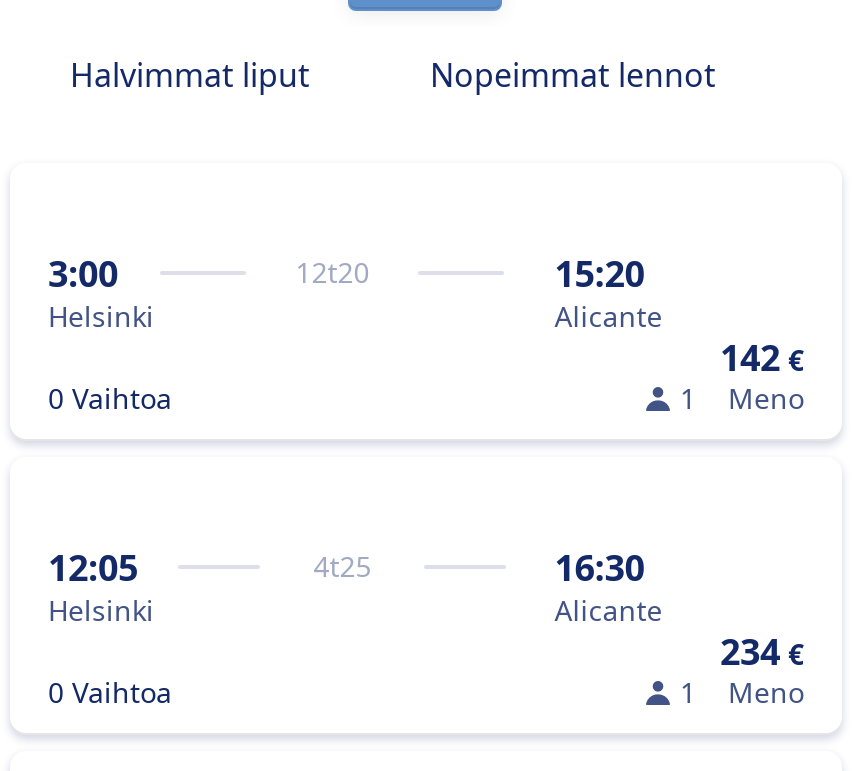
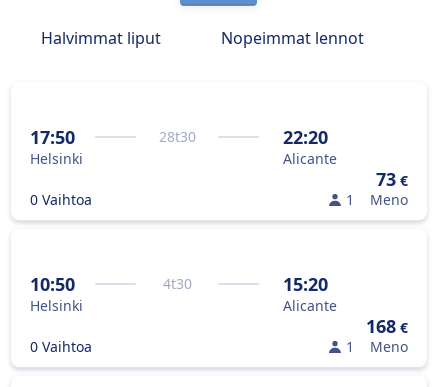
- 3:00
+ 17:50

- 12t20
+ 28t30

- 15:20
+ 22:20

- 142 €
+ 73 €

- 12:05
+ 10:50

- 4t25
+ 4t30

- 16:30
+ 15:20

- 234 €
+ 168 €
